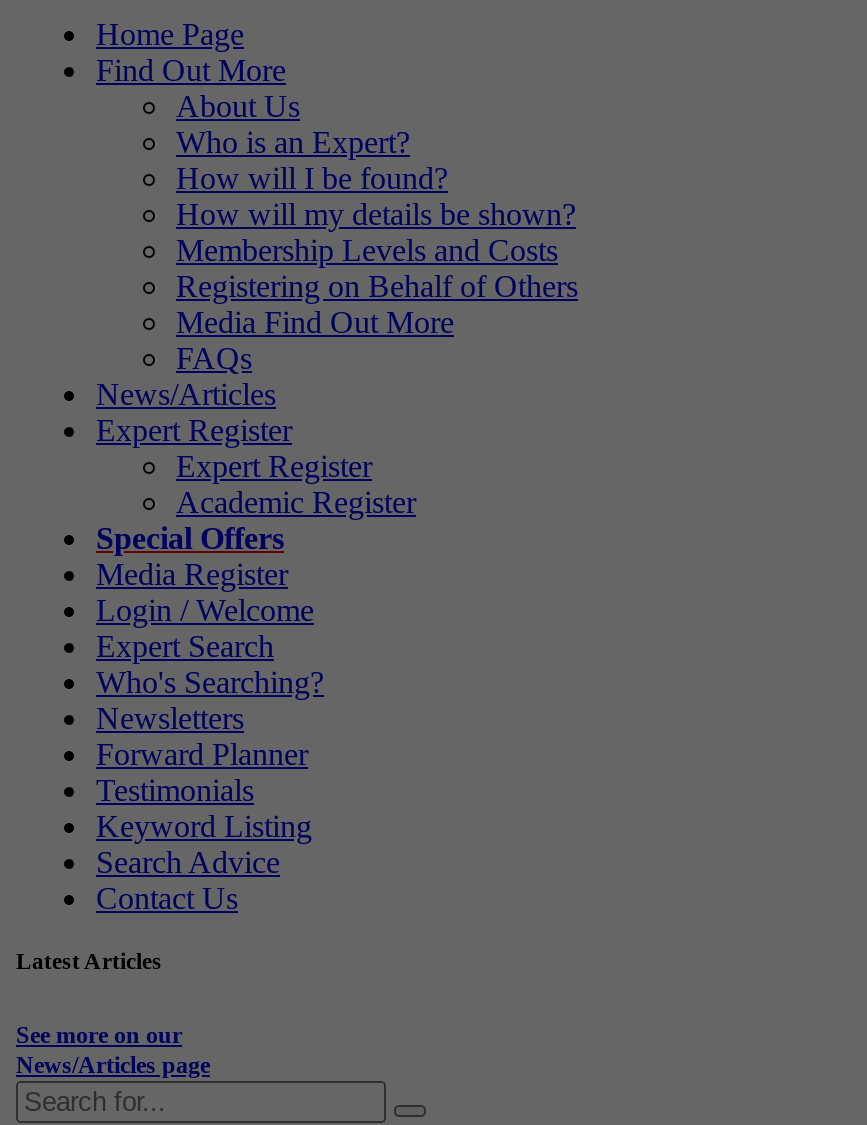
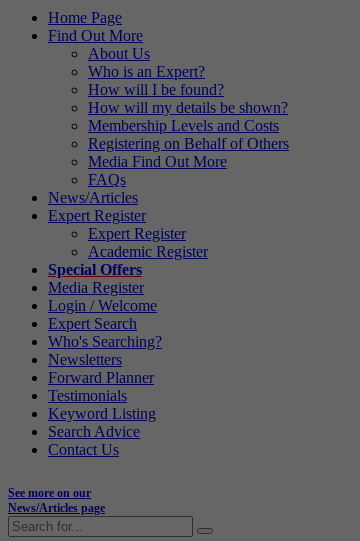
- Latest Articles
